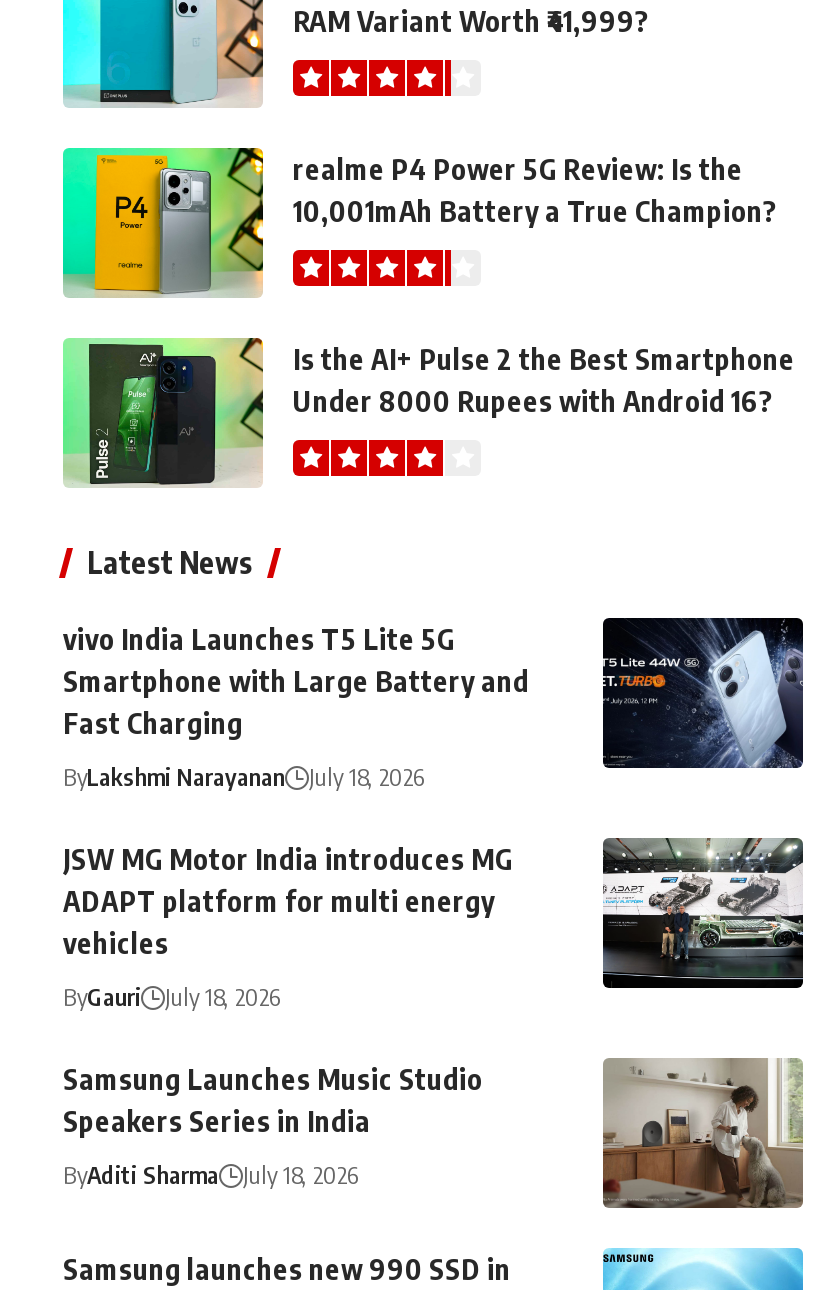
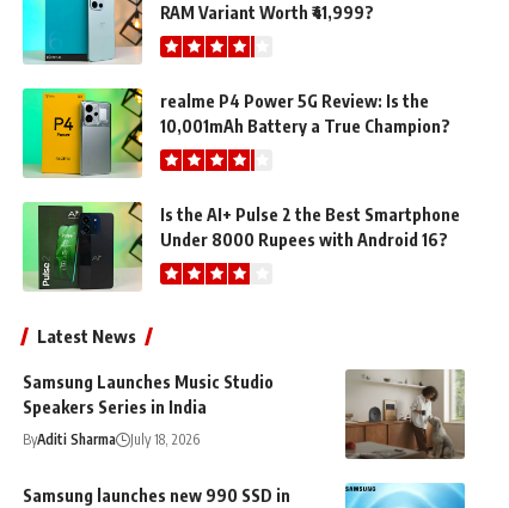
- [image]
- vivo India Launches T5 Lite 5G
- Smartphone with Large Battery and
- Fast Charging
- ByLakshmi Narayanan
- July 18, 2026
- JSW MG Motor India introduces MG
- ADAPT platform for multi energy
- vehicles
- ByGauri
- July 18, 2026

- [image]
